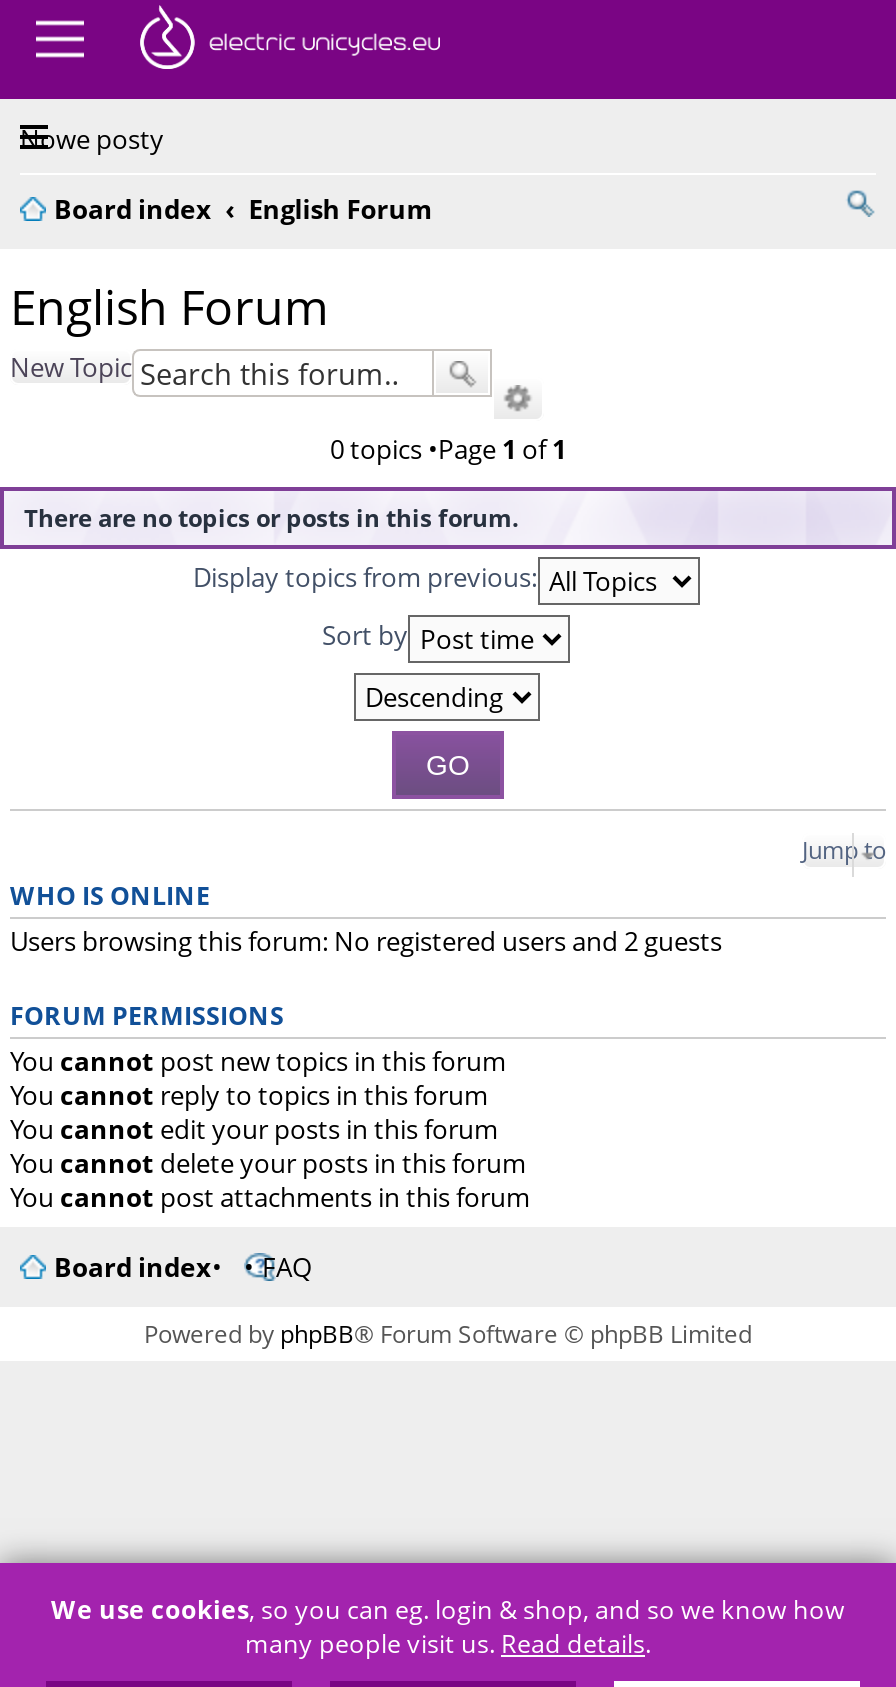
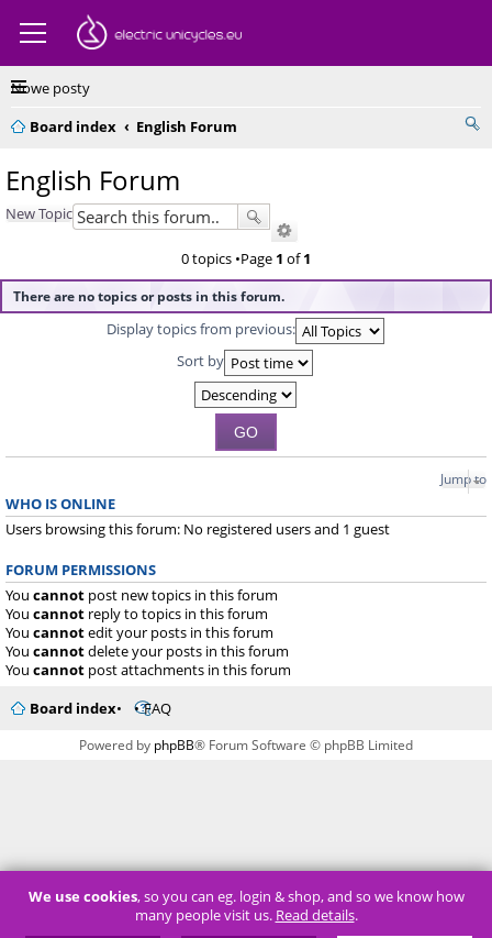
- Users browsing this forum: No registered users and 2 guests
+ Users browsing this forum: No registered users and 1 guest
